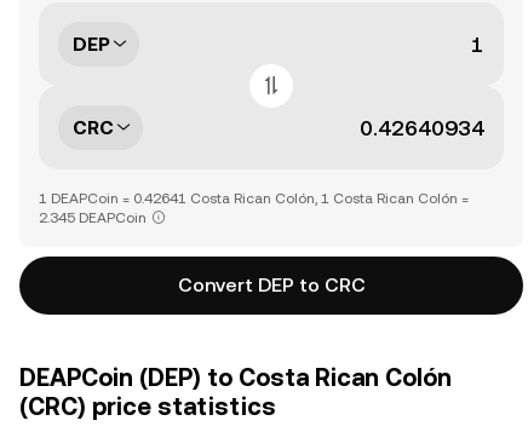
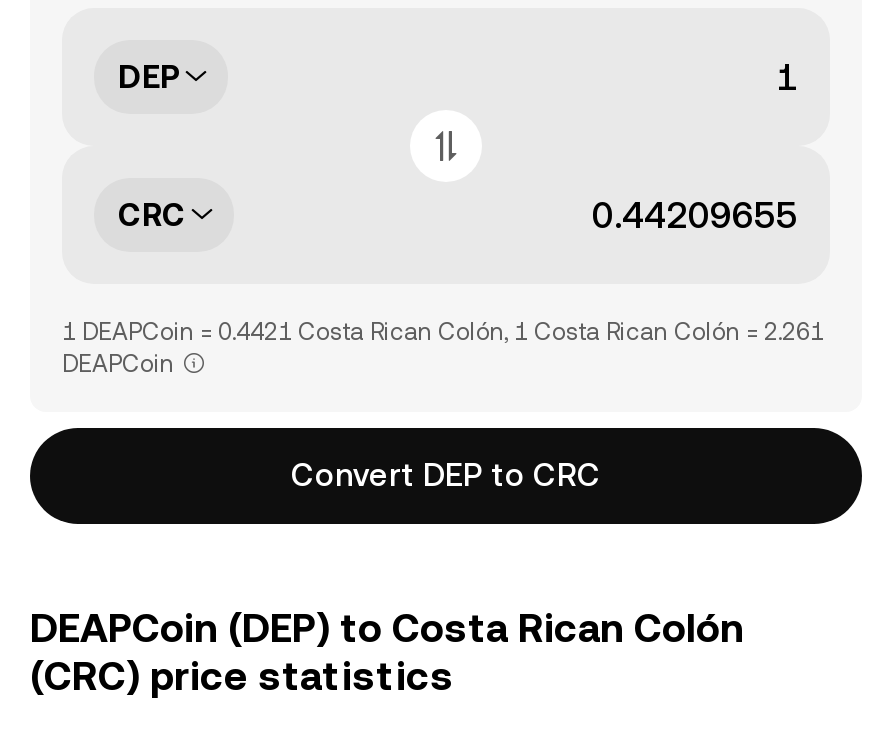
- 1 DEAPCoin = 0.42641 Costa Rican Colón, 1 Costa Rican Colón =
- 2.345 DEAPCoin
+ 1 DEAPCoin = 0.4421 Costa Rican Colón, 1 Costa Rican Colón = 2.261
+ DEAPCoin
